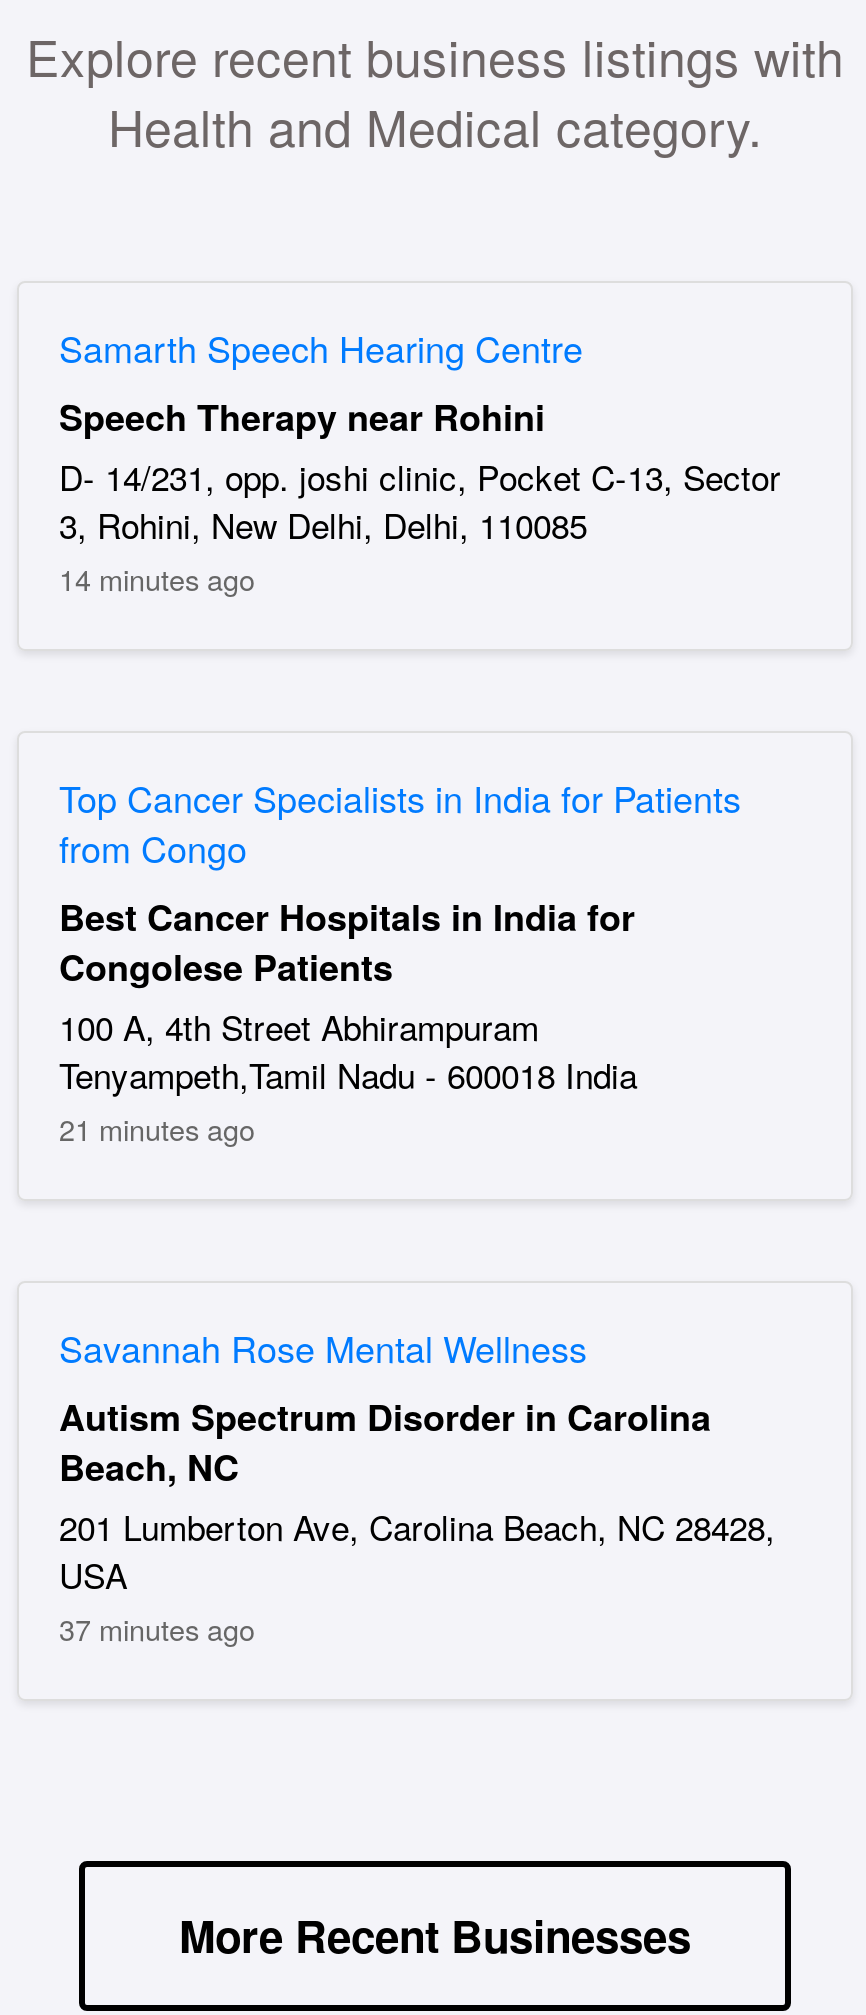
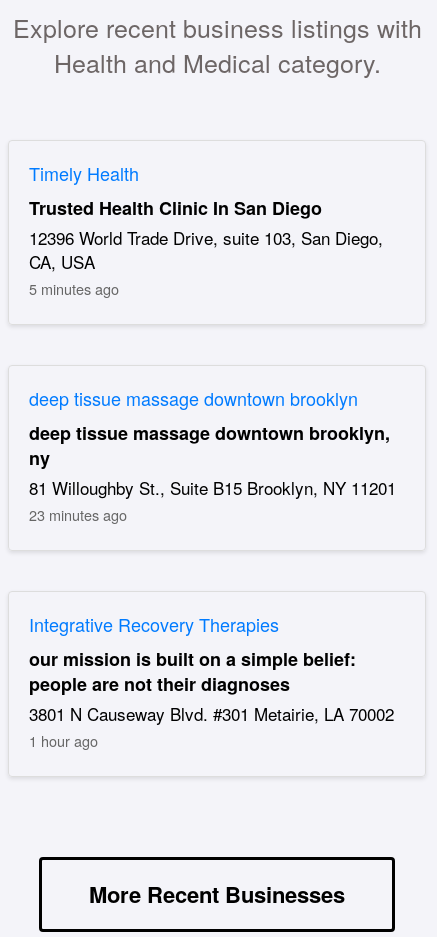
- Samarth Speech Hearing Centre
- Speech Therapy near Rohini
- D- 14/231, opp. joshi clinic, Pocket C-13, Sector
- 3, Rohini, New Delhi, Delhi, 110085
- 14 minutes ago
+ Timely Health
+ Trusted Health Clinic In San Diego
+ 12396 World Trade Drive, suite 103, San Diego,
+ CA, USA
+ 5 minutes ago

- Top Cancer Specialists in India for Patients
- from Congo
- Best Cancer Hospitals in India for
- Congolese Patients
- 100 A, 4th Street Abhirampuram
- Tenyampeth,Tamil Nadu - 600018 India
- 21 minutes ago
+ deep tissue massage downtown brooklyn
+ deep tissue massage downtown brooklyn,
+ ny
+ 81 Willoughby St., Suite B15 Brooklyn, NY 11201
+ 23 minutes ago

- Savannah Rose Mental Wellness
- Autism Spectrum Disorder in Carolina
- Beach, NC
- 201 Lumberton Ave, Carolina Beach, NC 28428,
- USA
- 37 minutes ago
+ Integrative Recovery Therapies
+ our mission is built on a simple belief:
+ people are not their diagnoses
+ 3801 N Causeway Blvd. #301 Metairie, LA 70002
+ 1 hour ago
